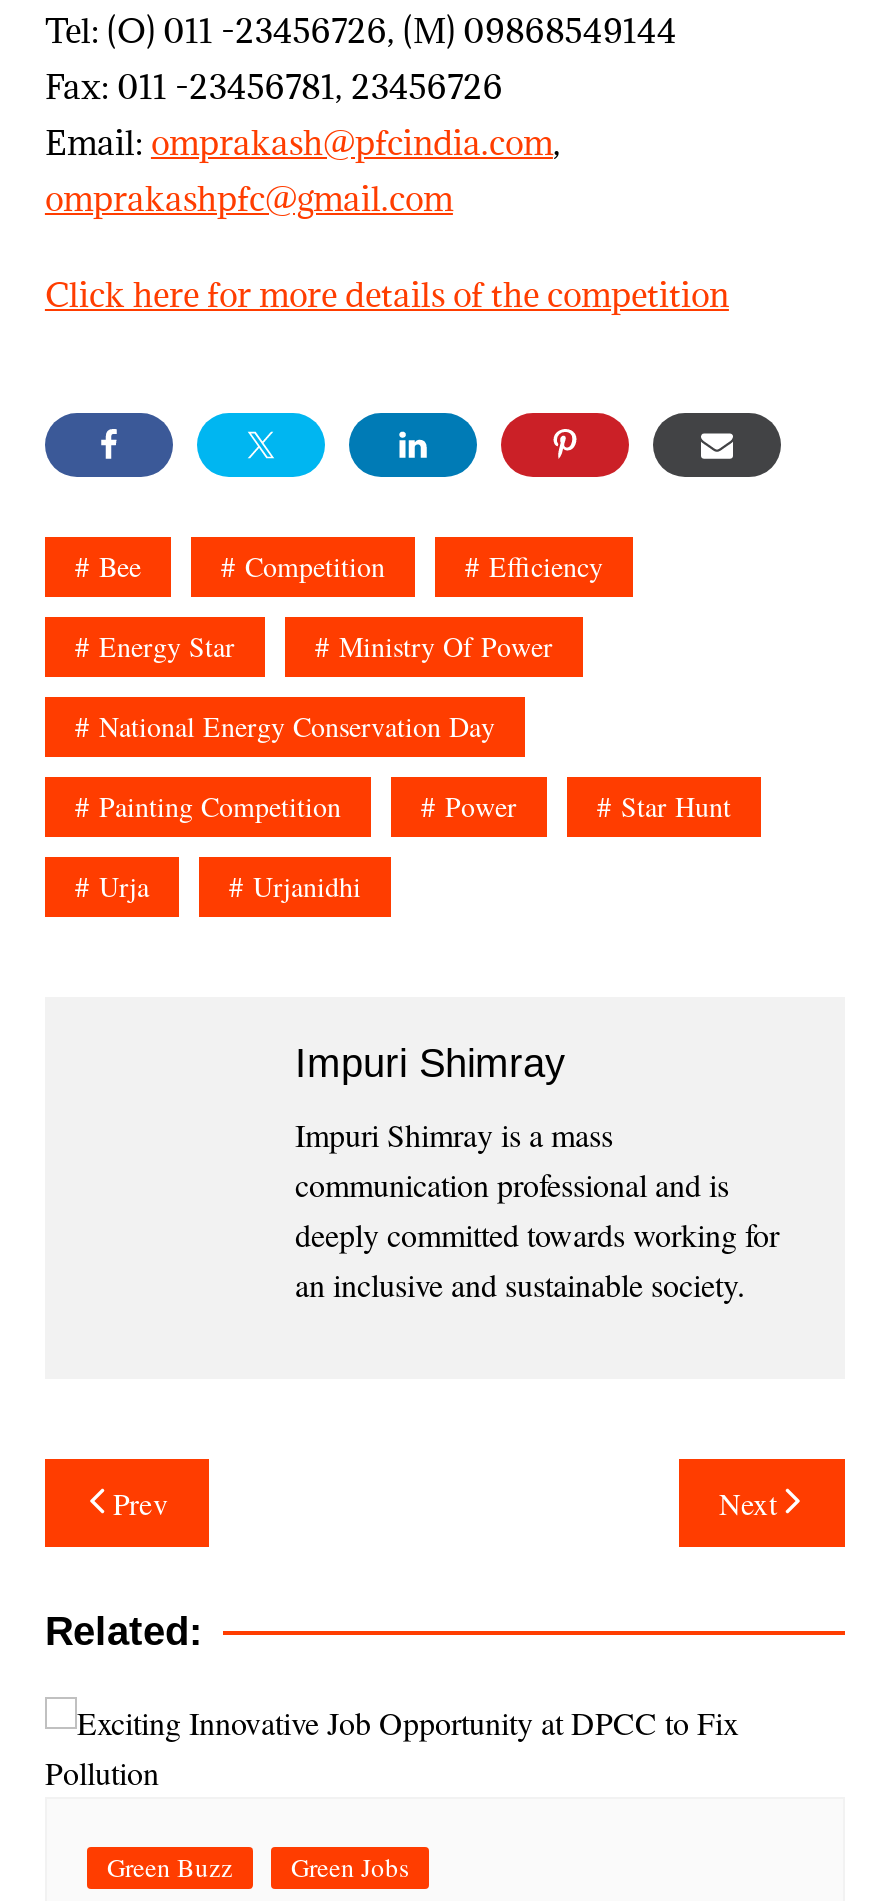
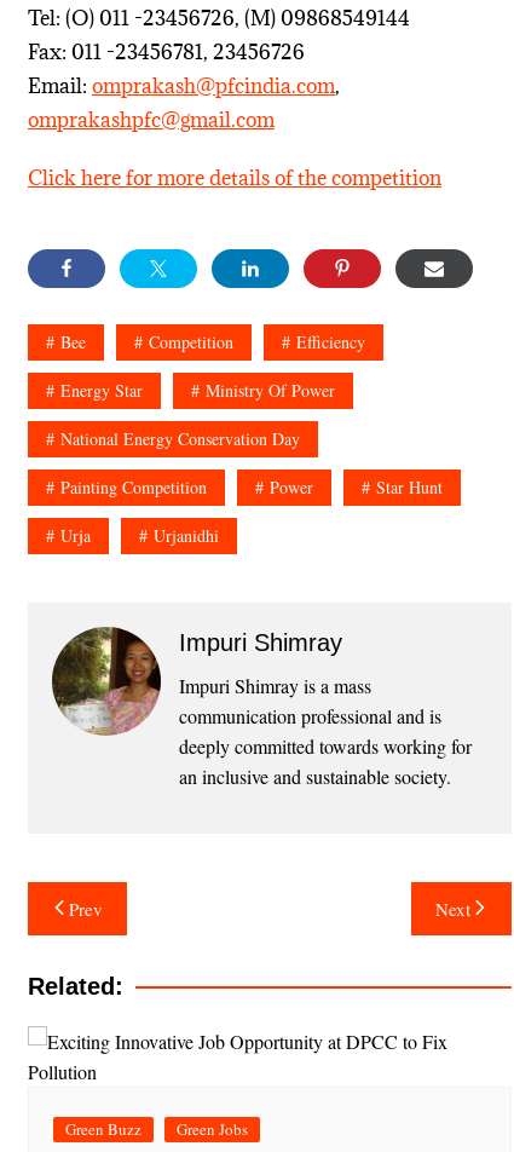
+ [image]
